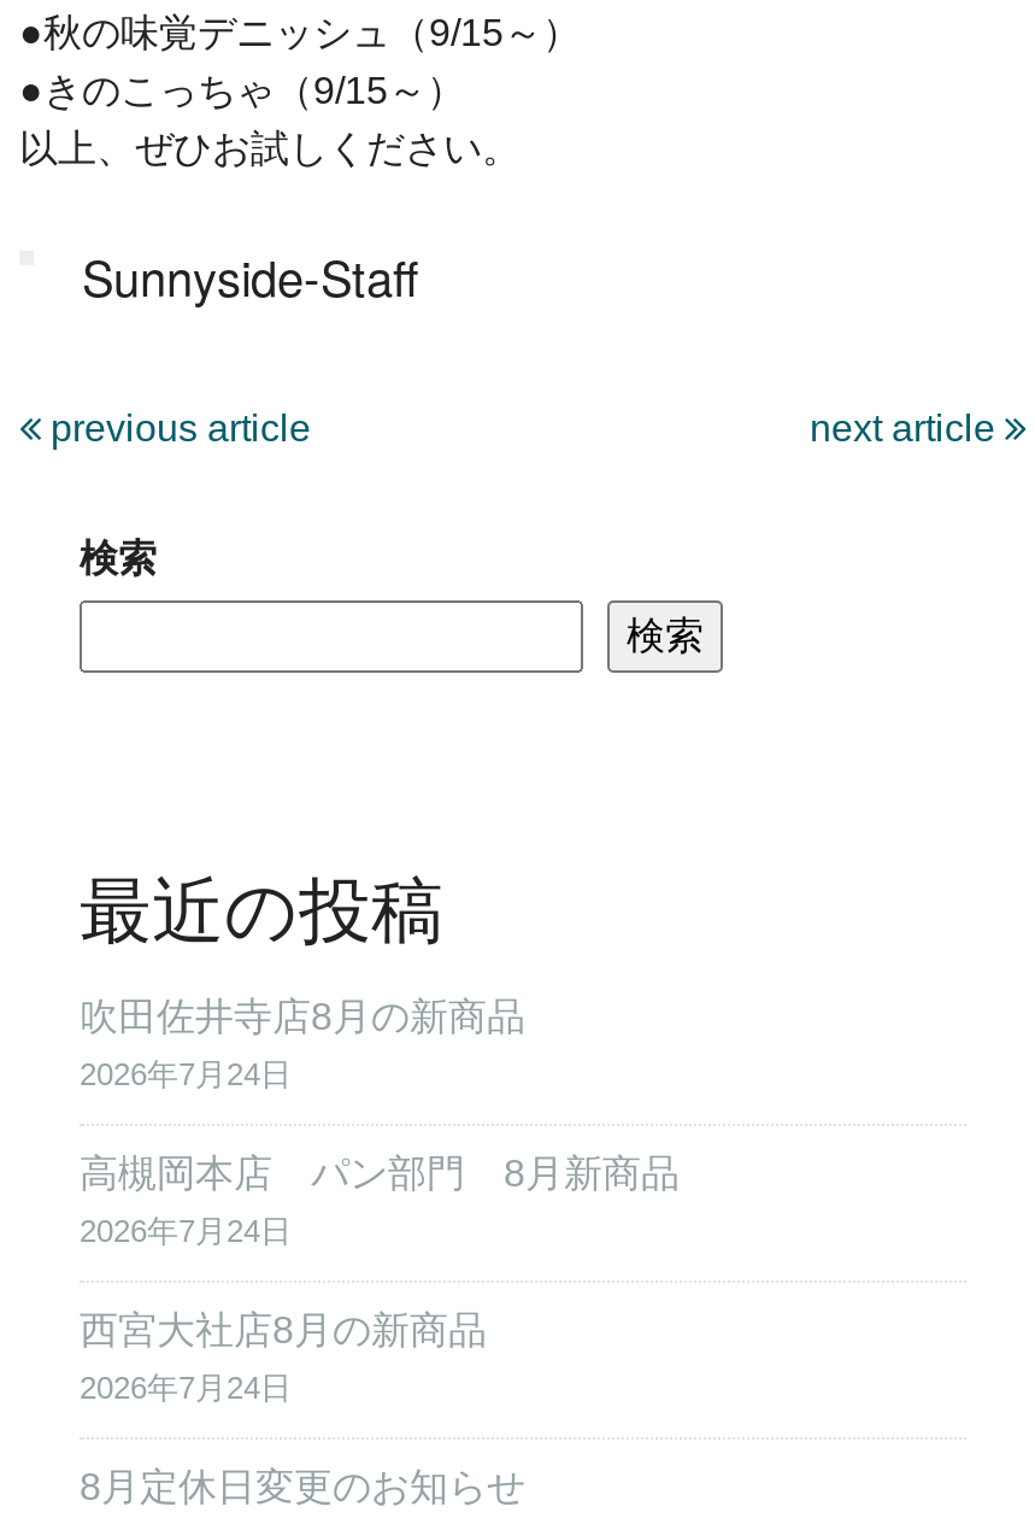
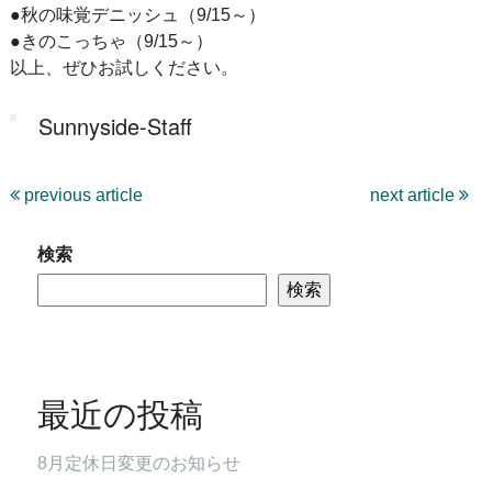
- 吹田佐井寺店8月の新商品
- 2026年7月24日
- 高槻岡本店 パン部門 8月新商品
- 2026年7月24日
- 西宮大社店8月の新商品
- 2026年7月24日
